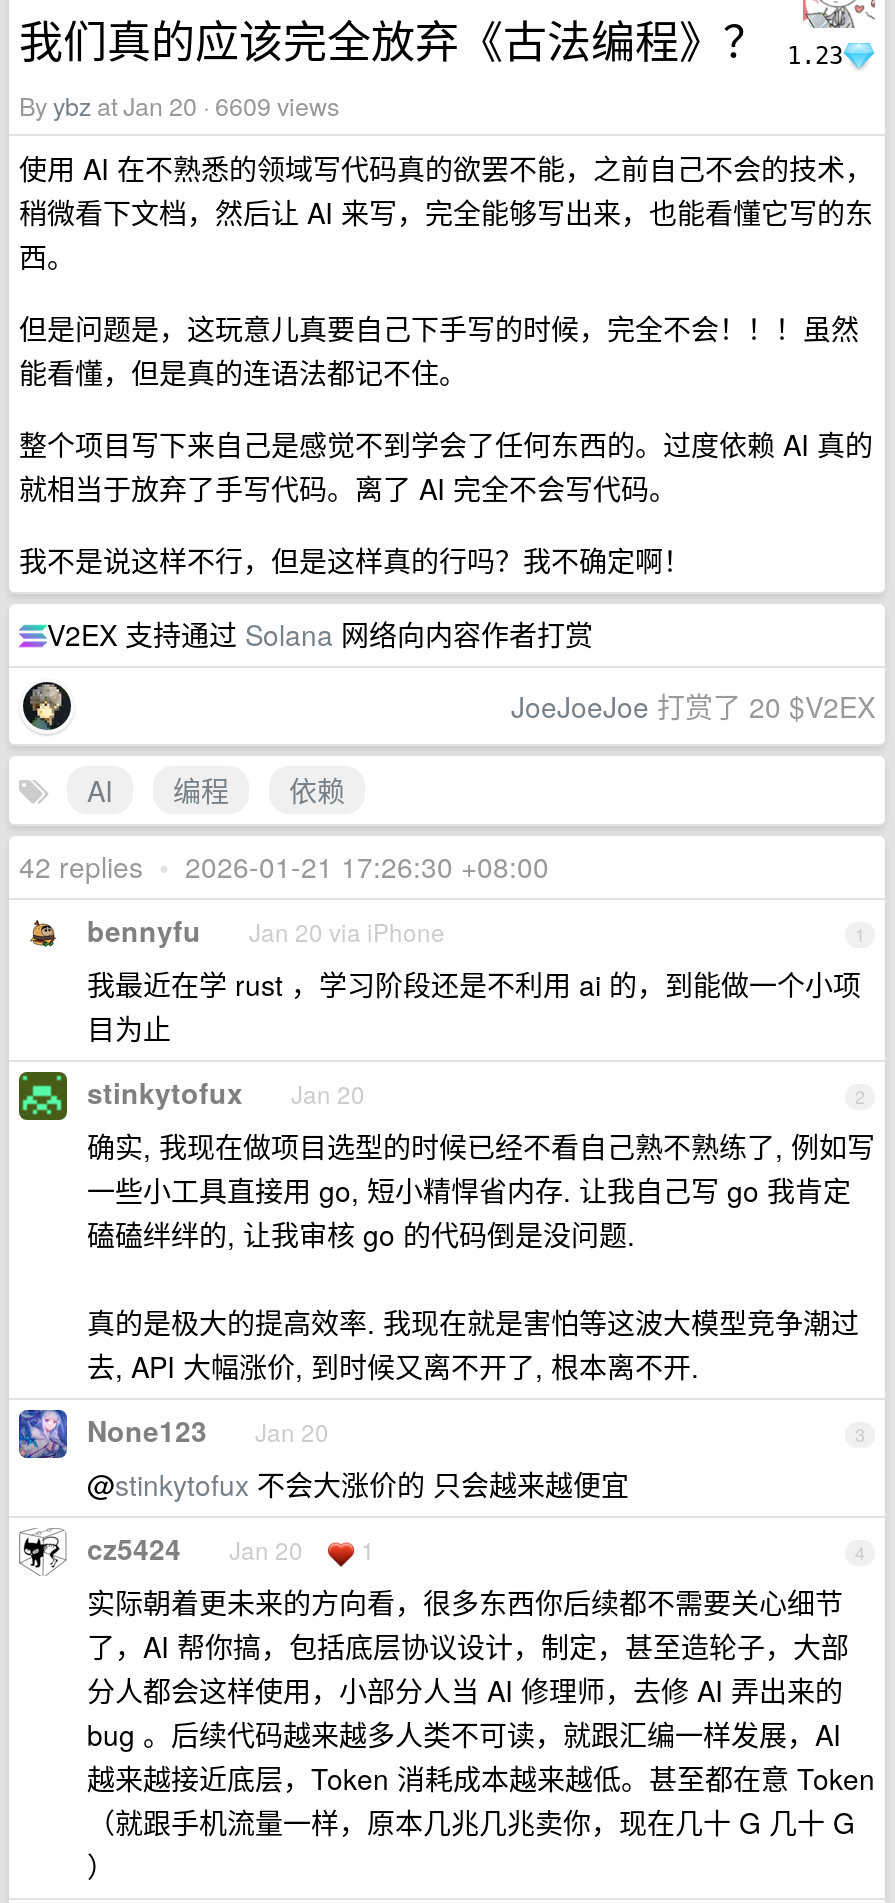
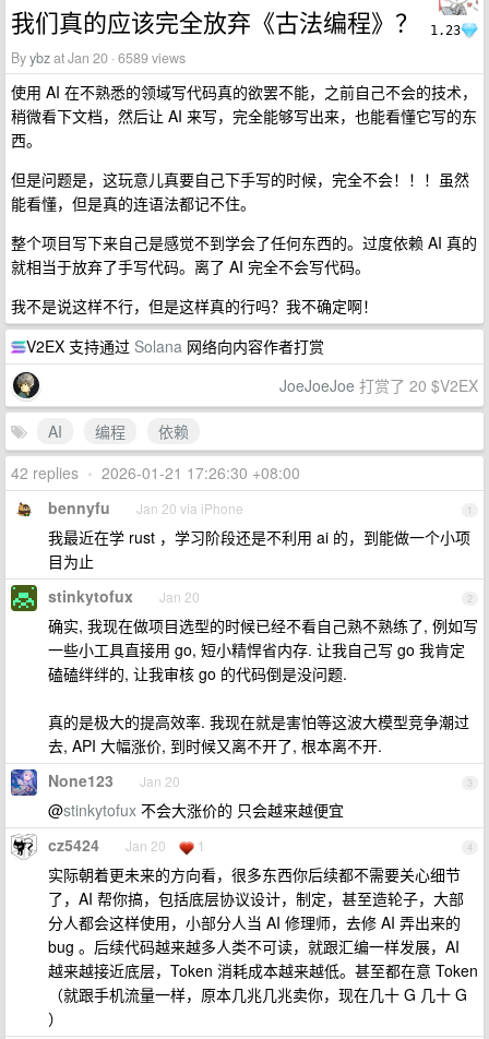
- By ybz at Jan 20 · 6609 views
+ By ybz at Jan 20 · 6589 views
